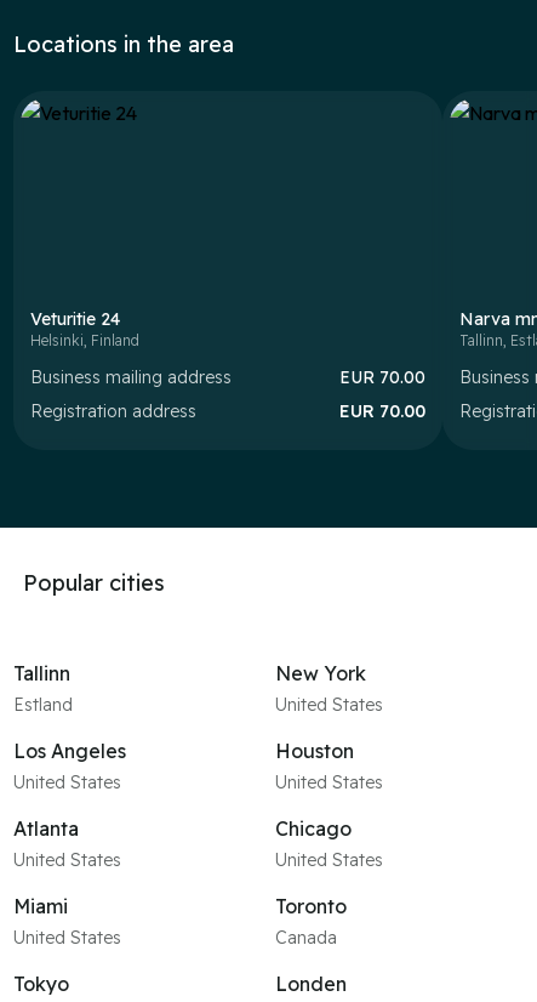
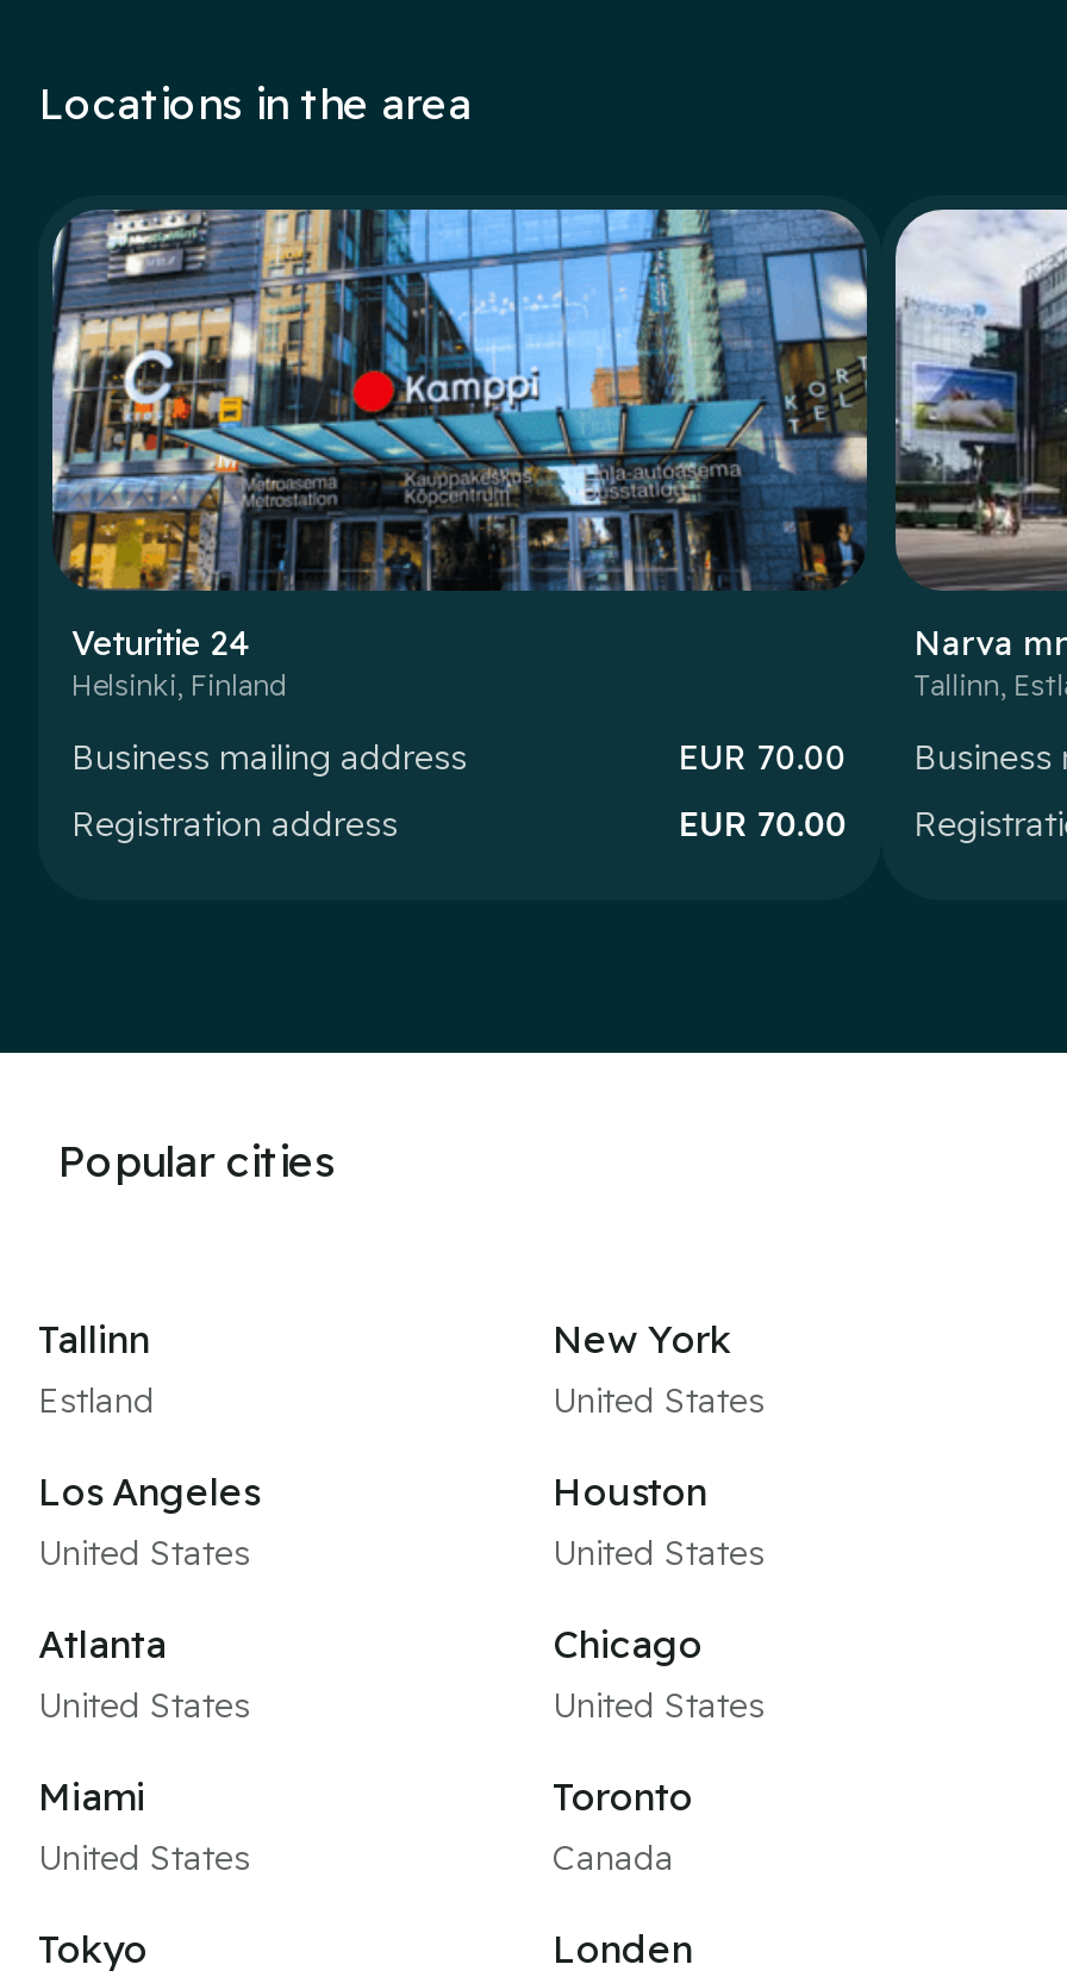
+ [image]

+ [image]
